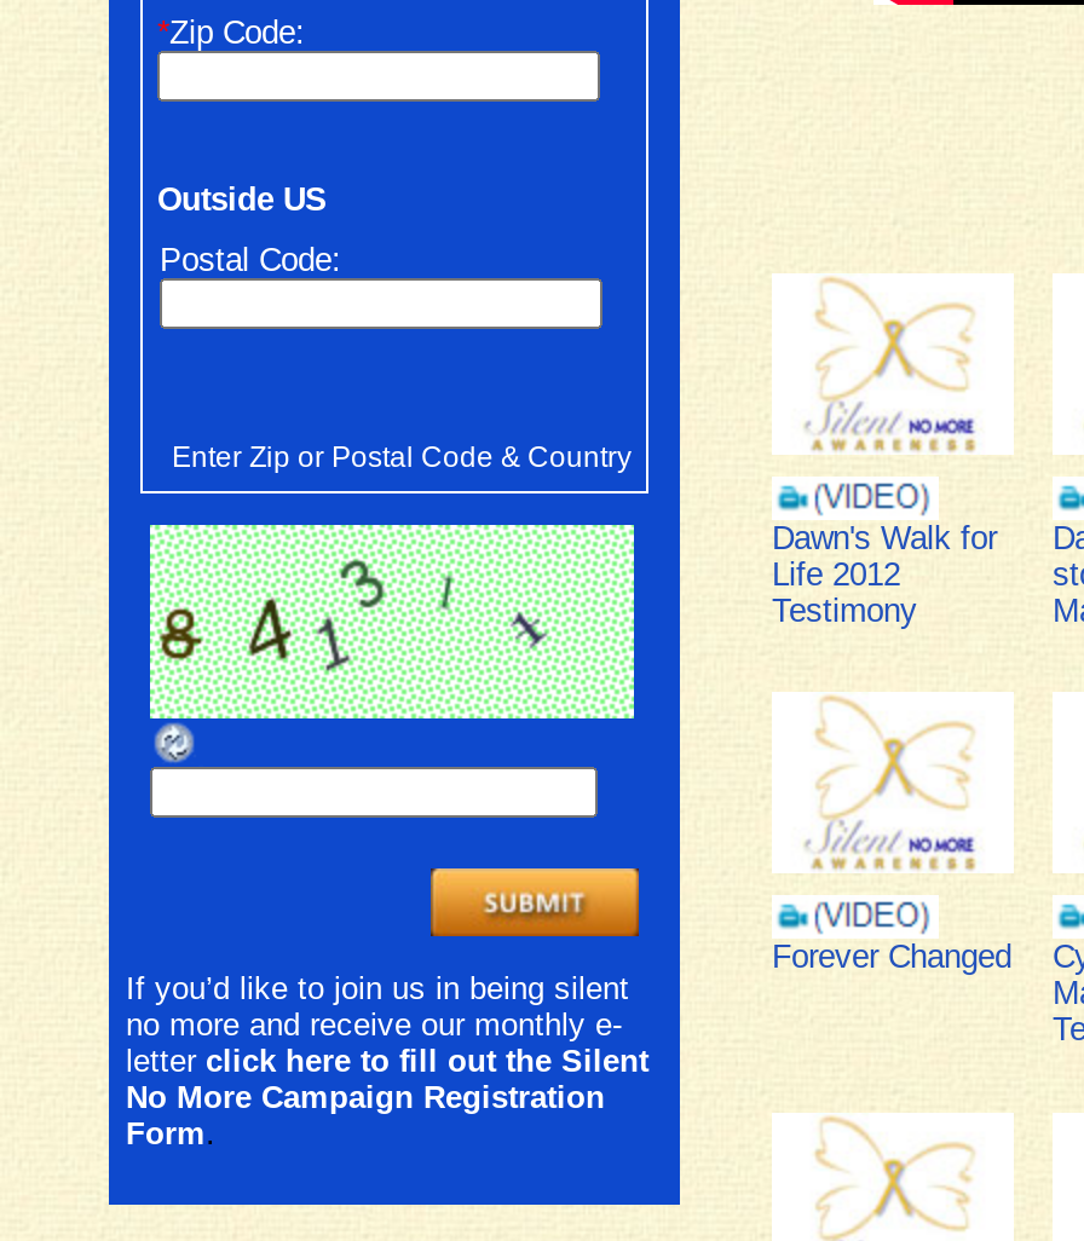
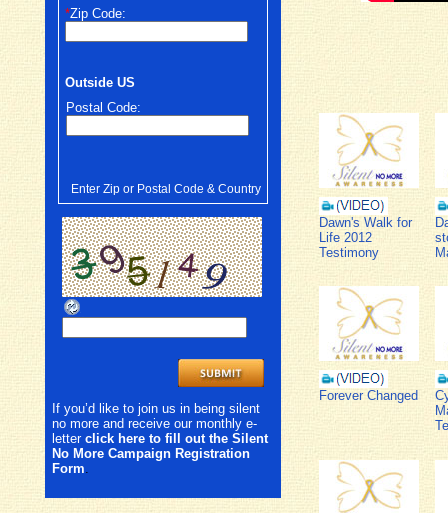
- [image]
+ [image]
